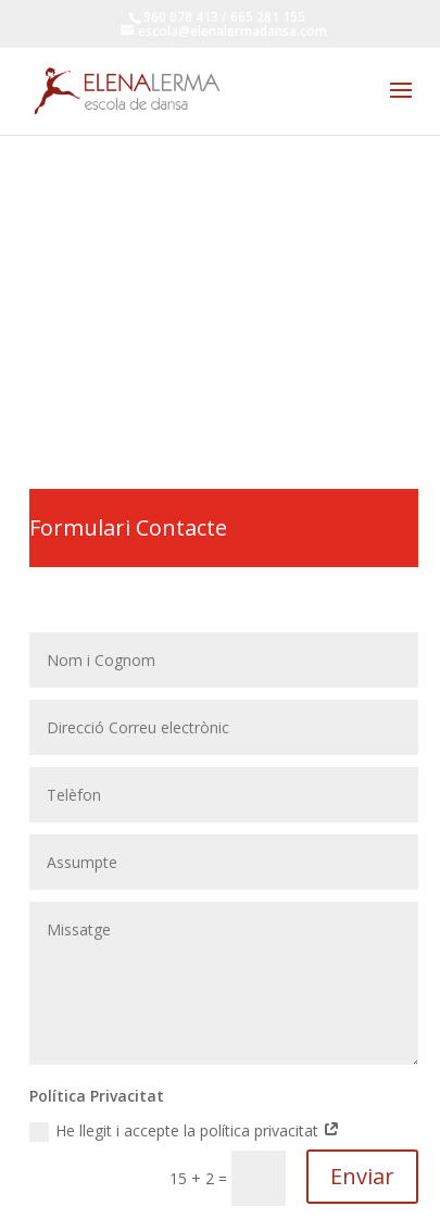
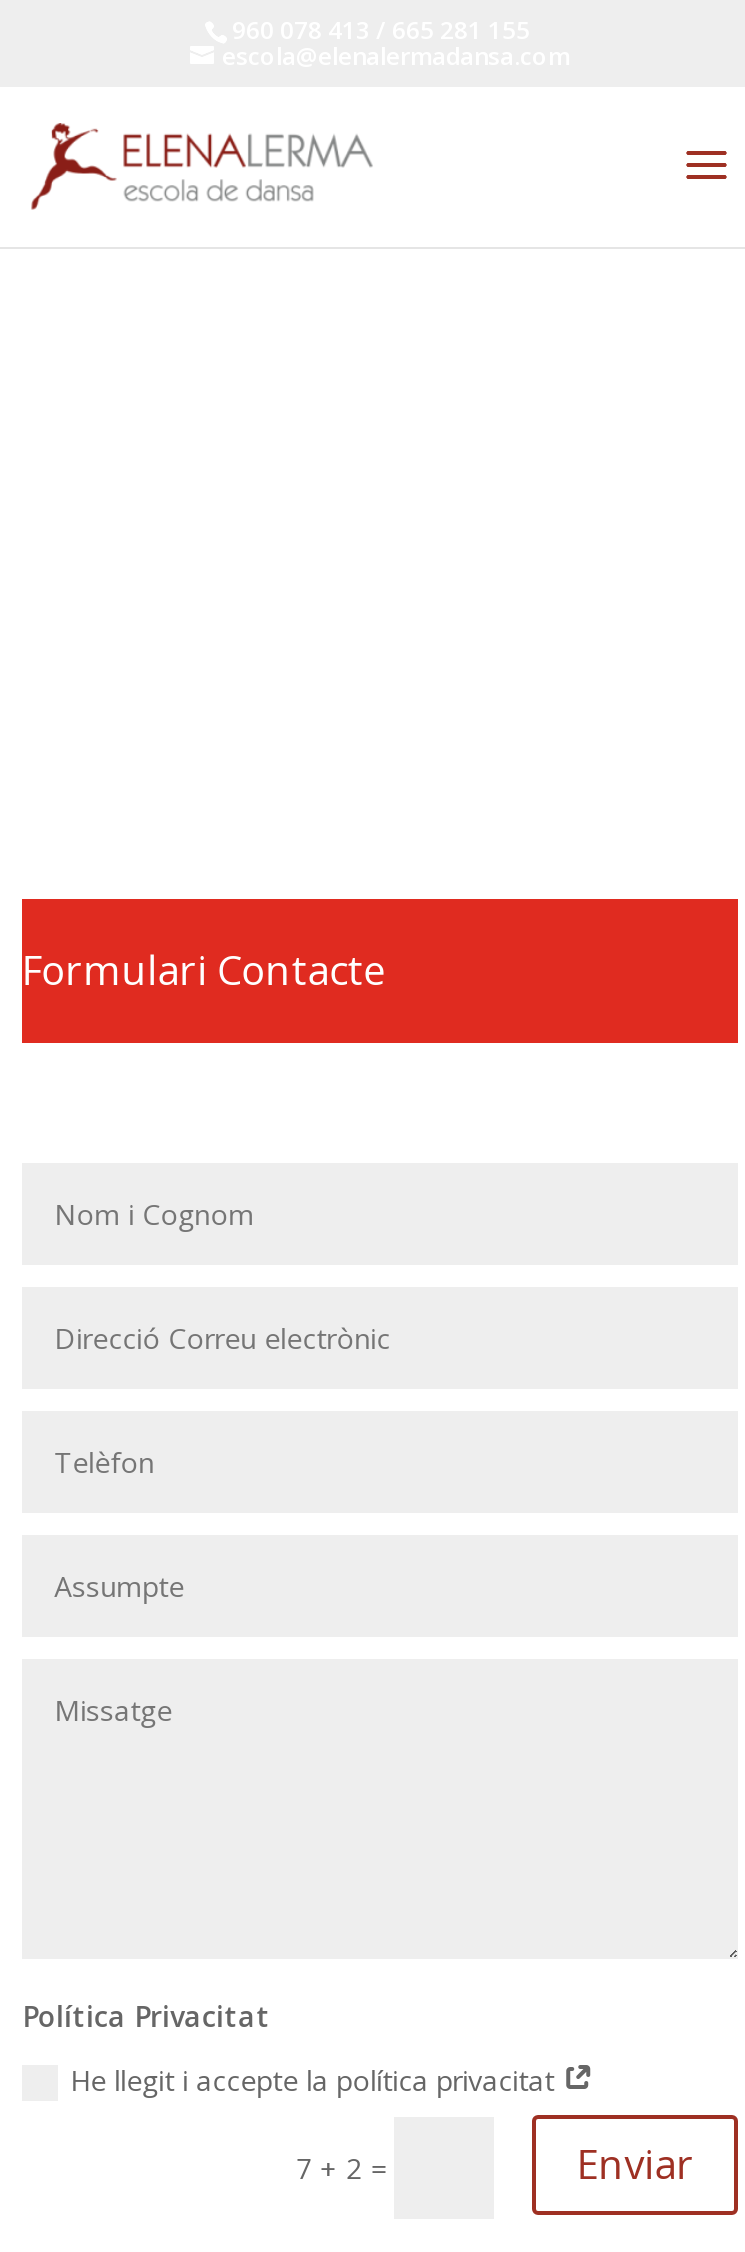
- 15 + 2 =
+ 7 + 2 =
